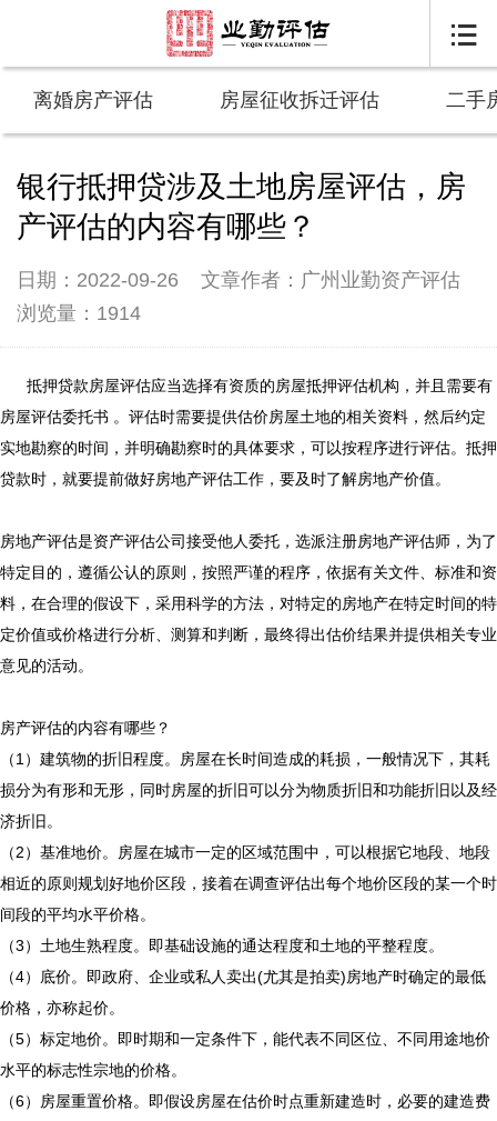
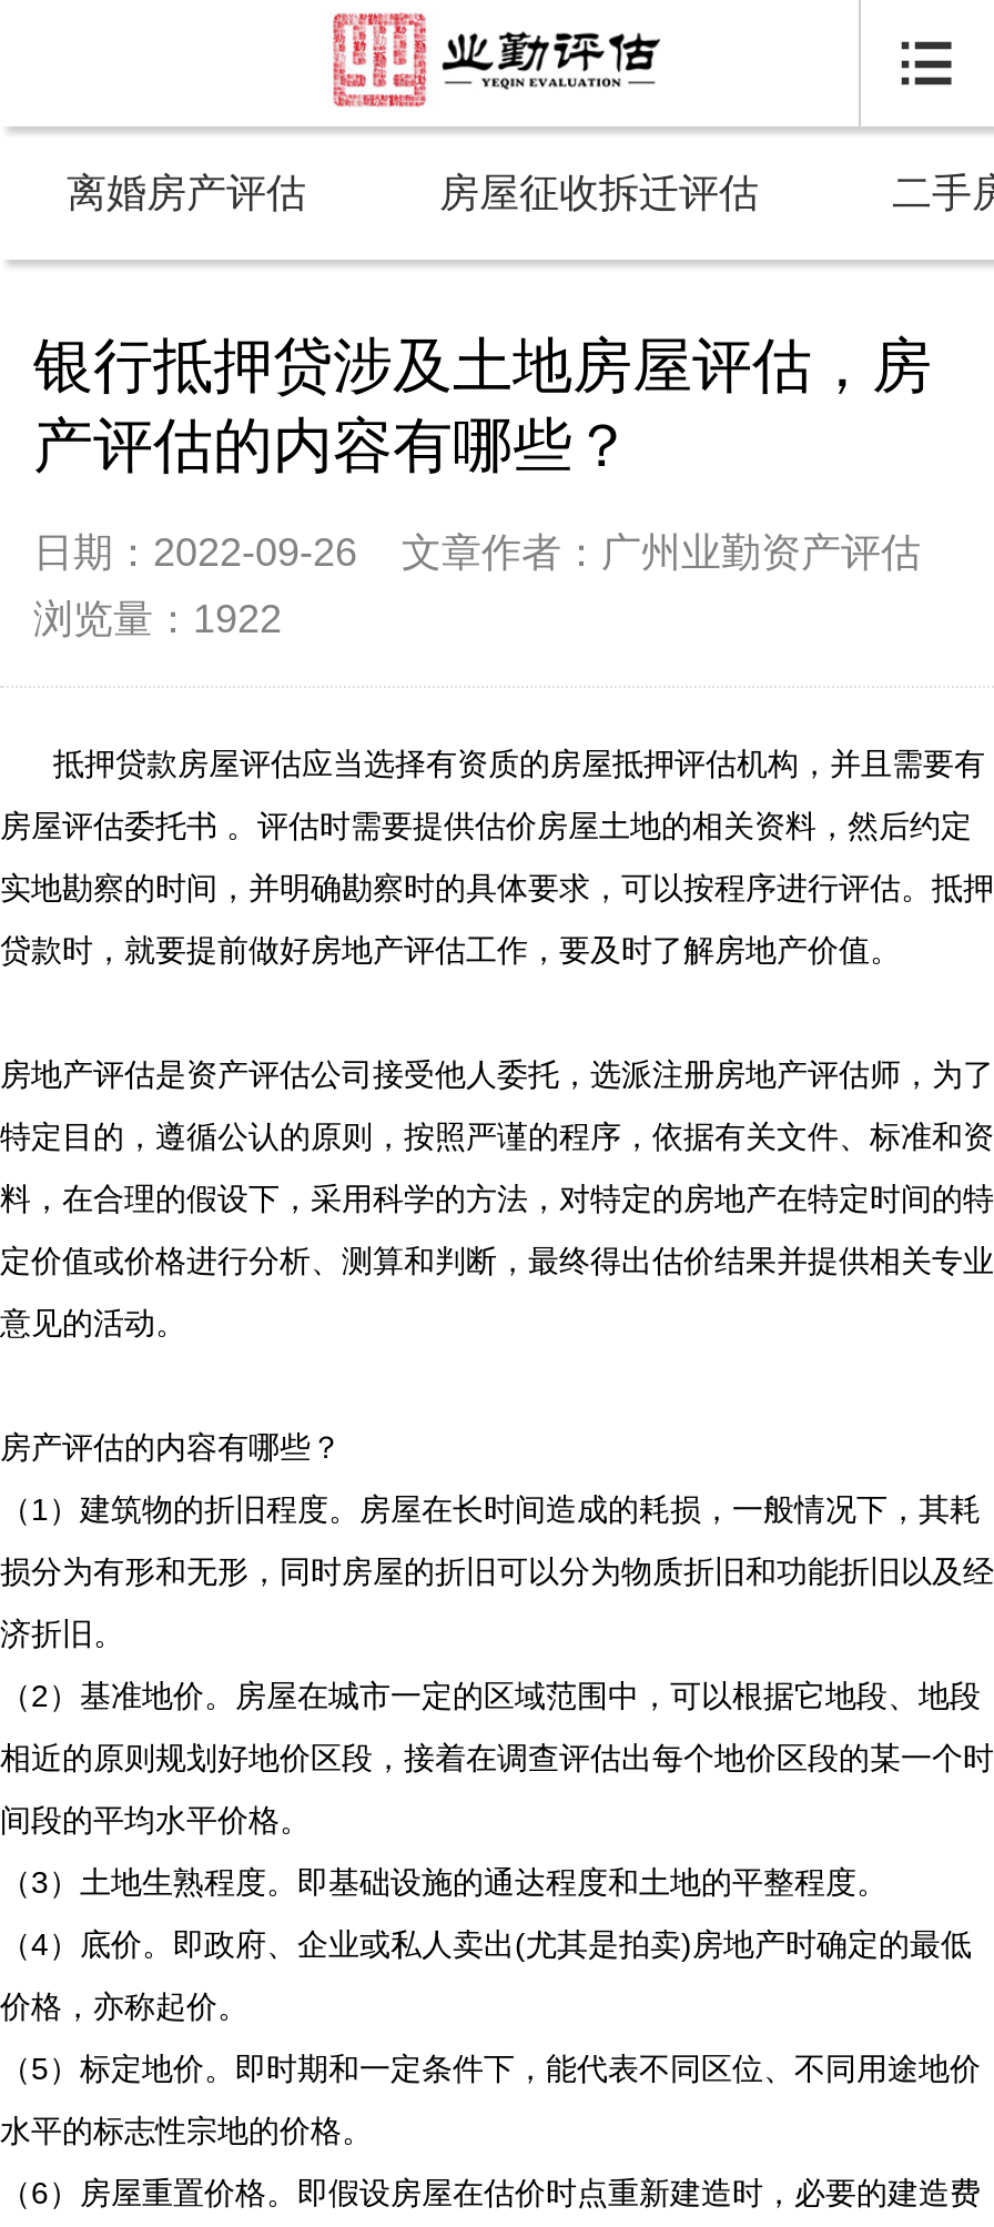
- 浏览量：1914
+ 浏览量：1922
